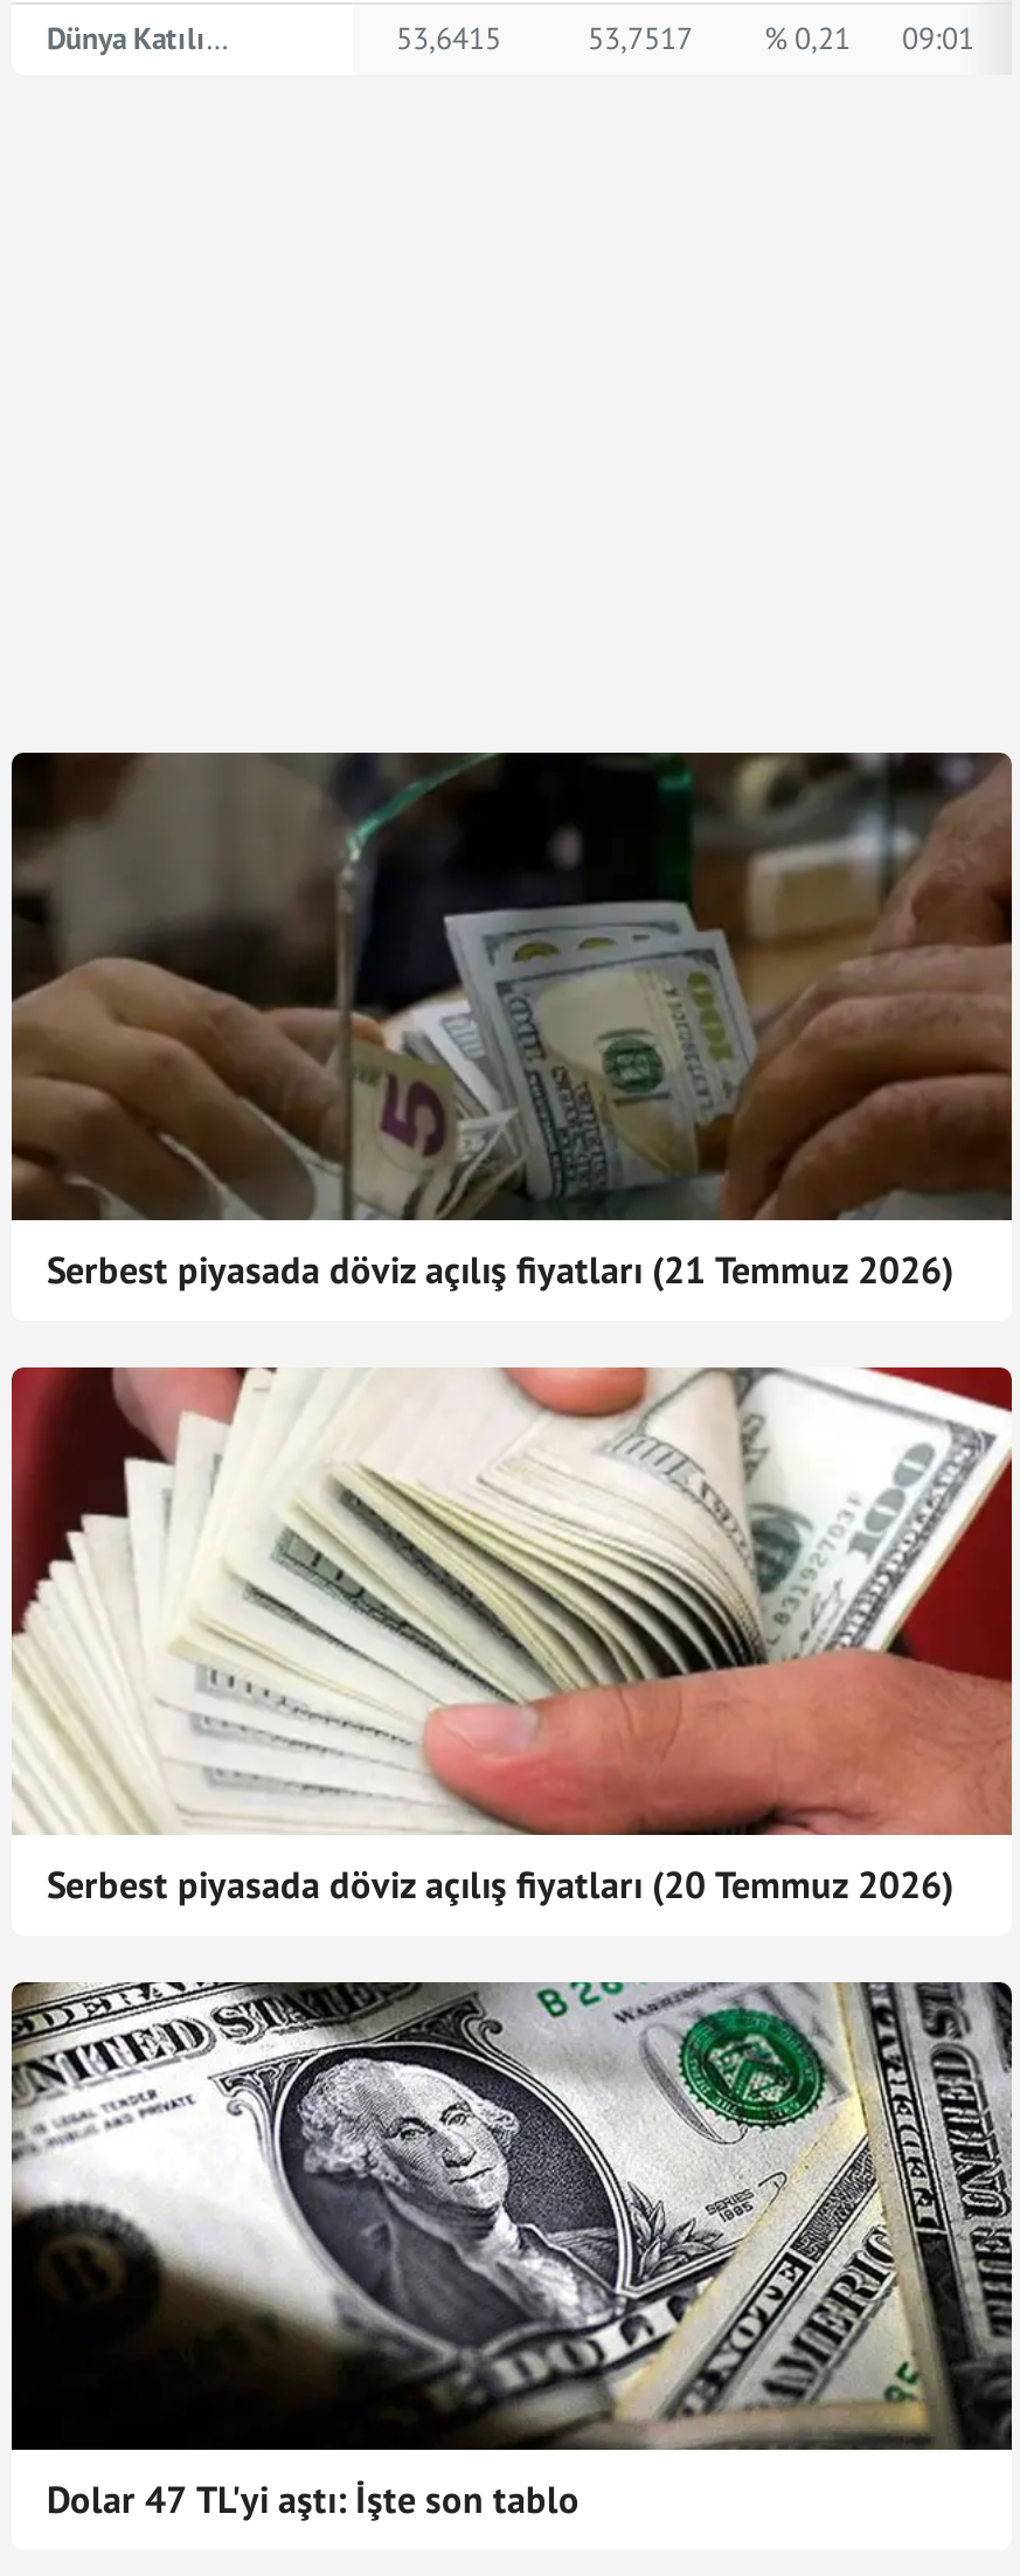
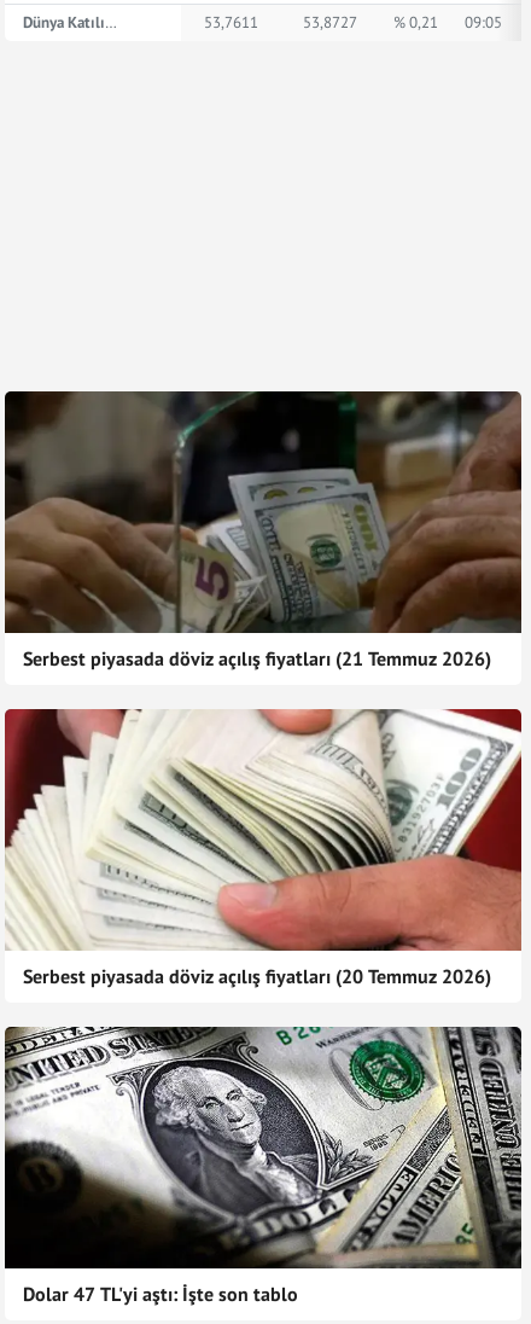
- 53,6415
+ 53,7611

- 53,7517
+ 53,8727

- 09:01
+ 09:05
